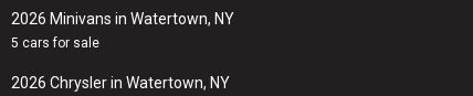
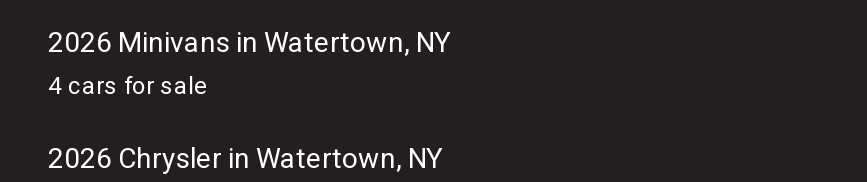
- 5 cars for sale
+ 4 cars for sale
